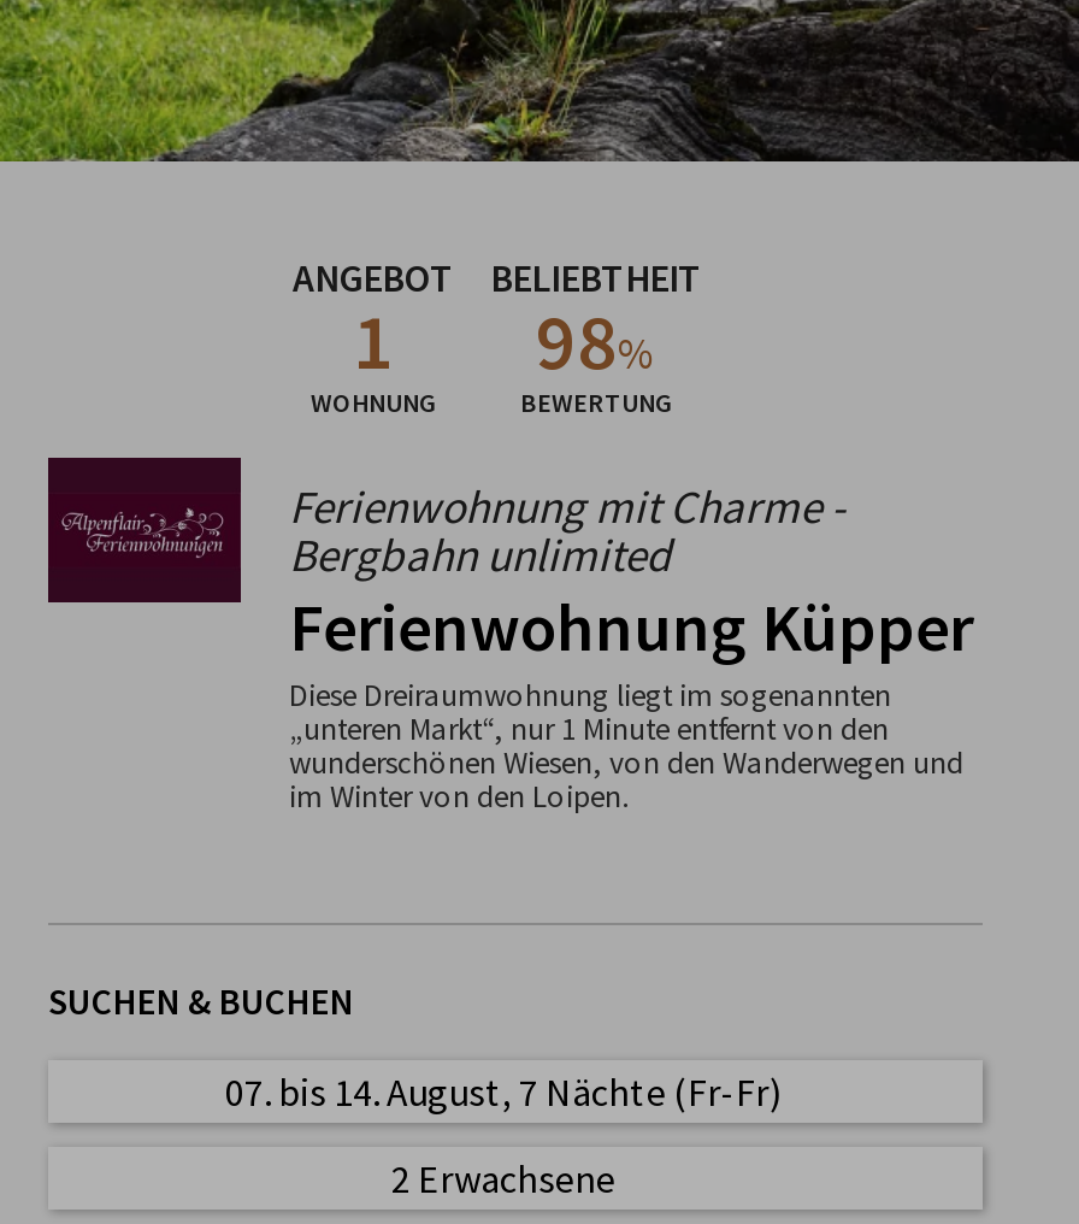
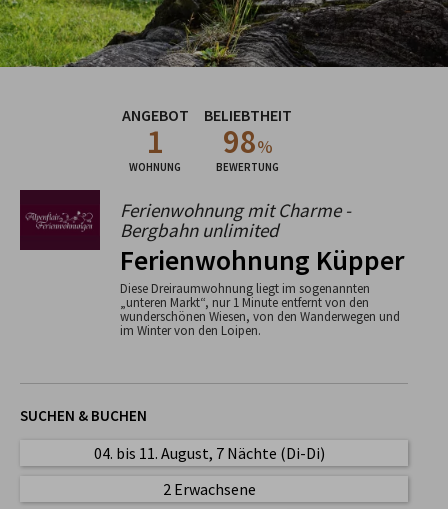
- 07. bis 14. August, 7 Nächte (Fr-Fr)
+ 04. bis 11. August, 7 Nächte (Di-Di)
